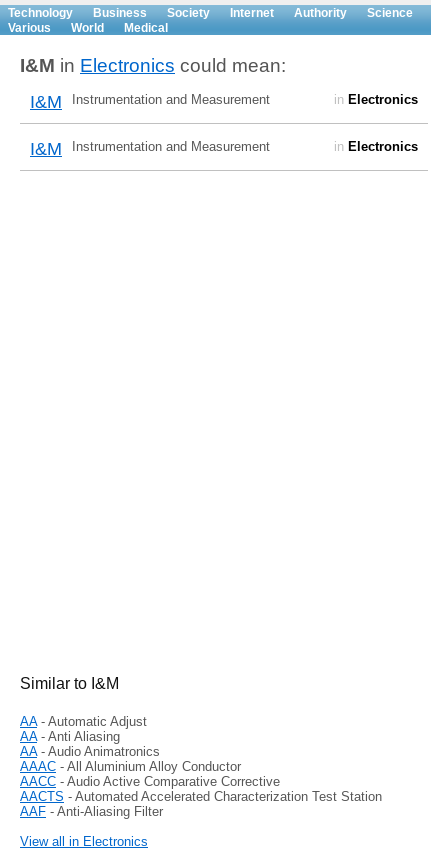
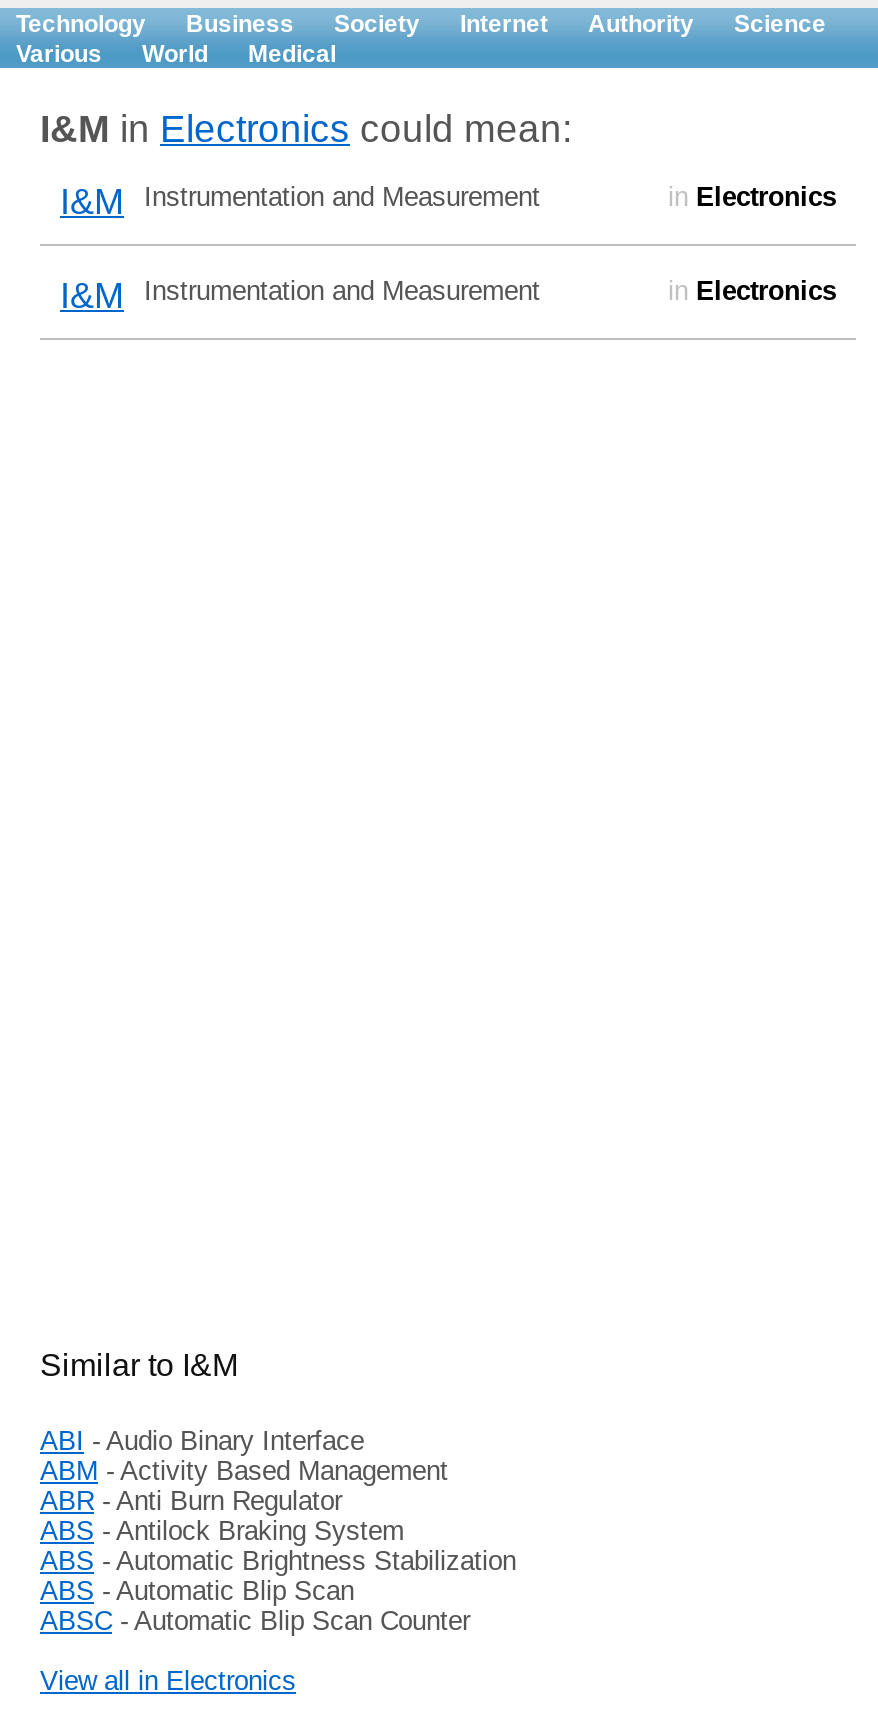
- AA - Automatic Adjust
- AA - Anti Aliasing
- AA - Audio Animatronics
- AAAC - All Aluminium Alloy Conductor
- AACC - Audio Active Comparative Corrective
- AACTS - Automated Accelerated Characterization Test Station
- AAF - Anti-Aliasing Filter
+ ABI - Audio Binary Interface
+ ABM - Activity Based Management
+ ABR - Anti Burn Regulator
+ ABS - Antilock Braking System
+ ABS - Automatic Brightness Stabilization
+ ABS - Automatic Blip Scan
+ ABSC - Automatic Blip Scan Counter
